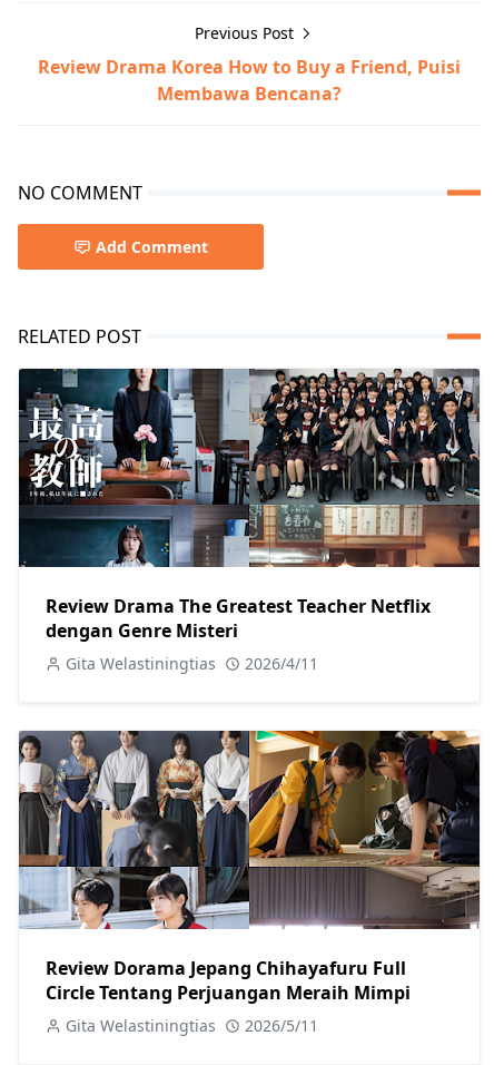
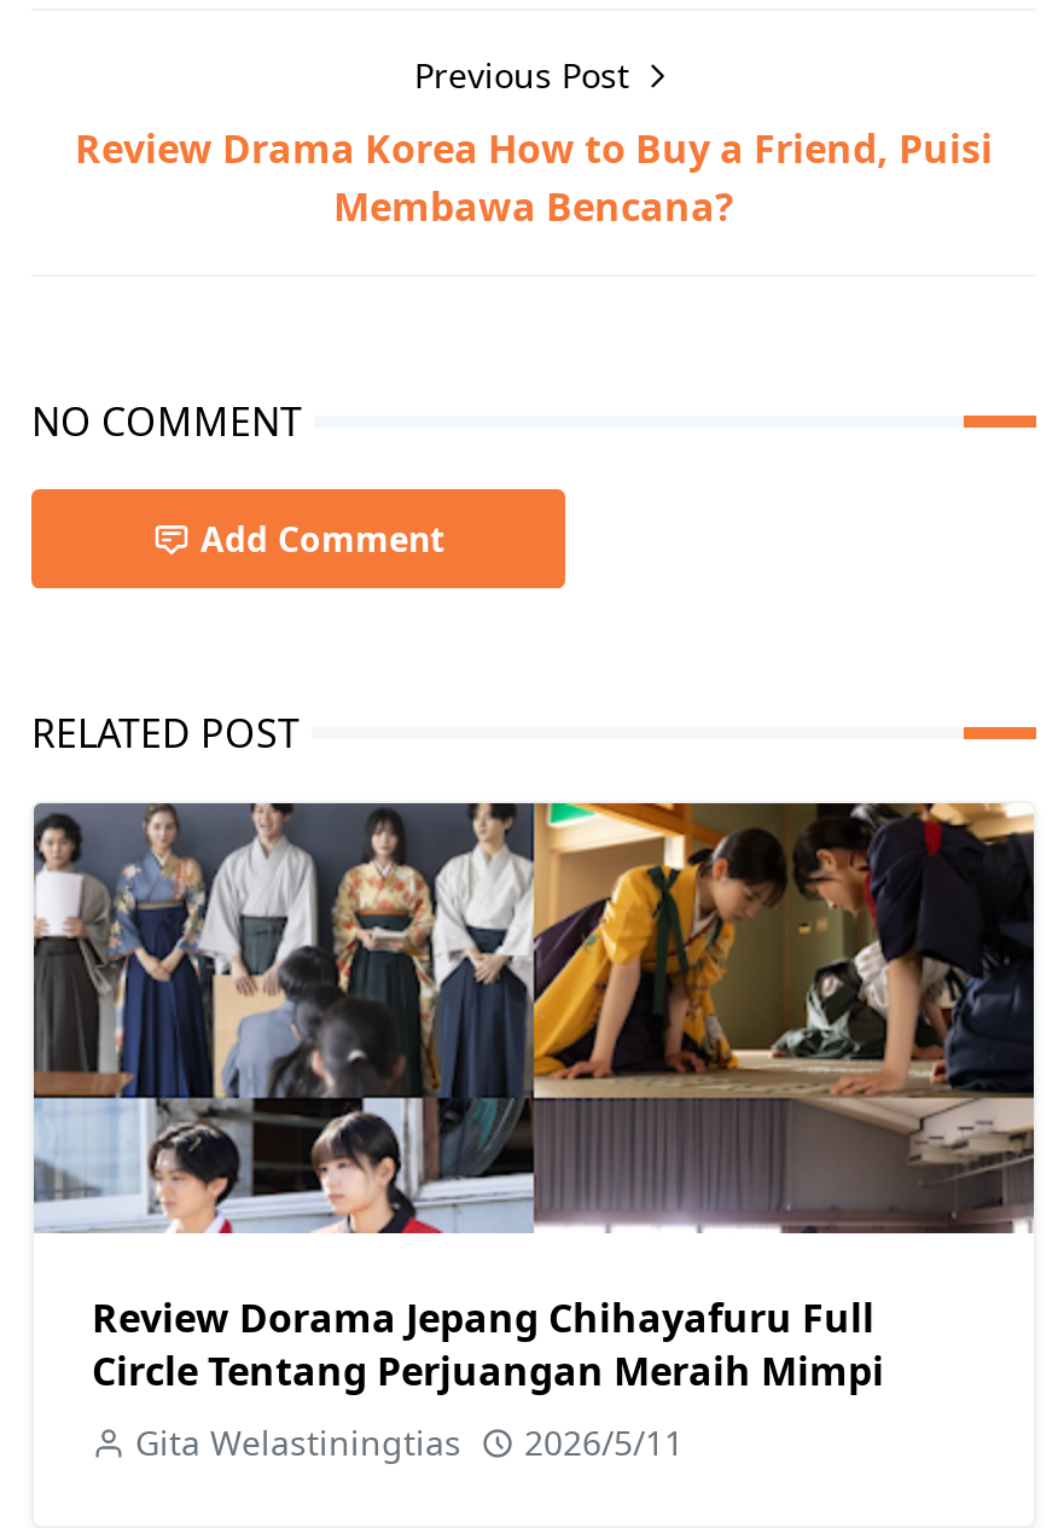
- [image]
- Review Drama The Greatest Teacher Netflix
- dengan Genre Misteri
- Gita Welastiningtias
- 2026/4/11
